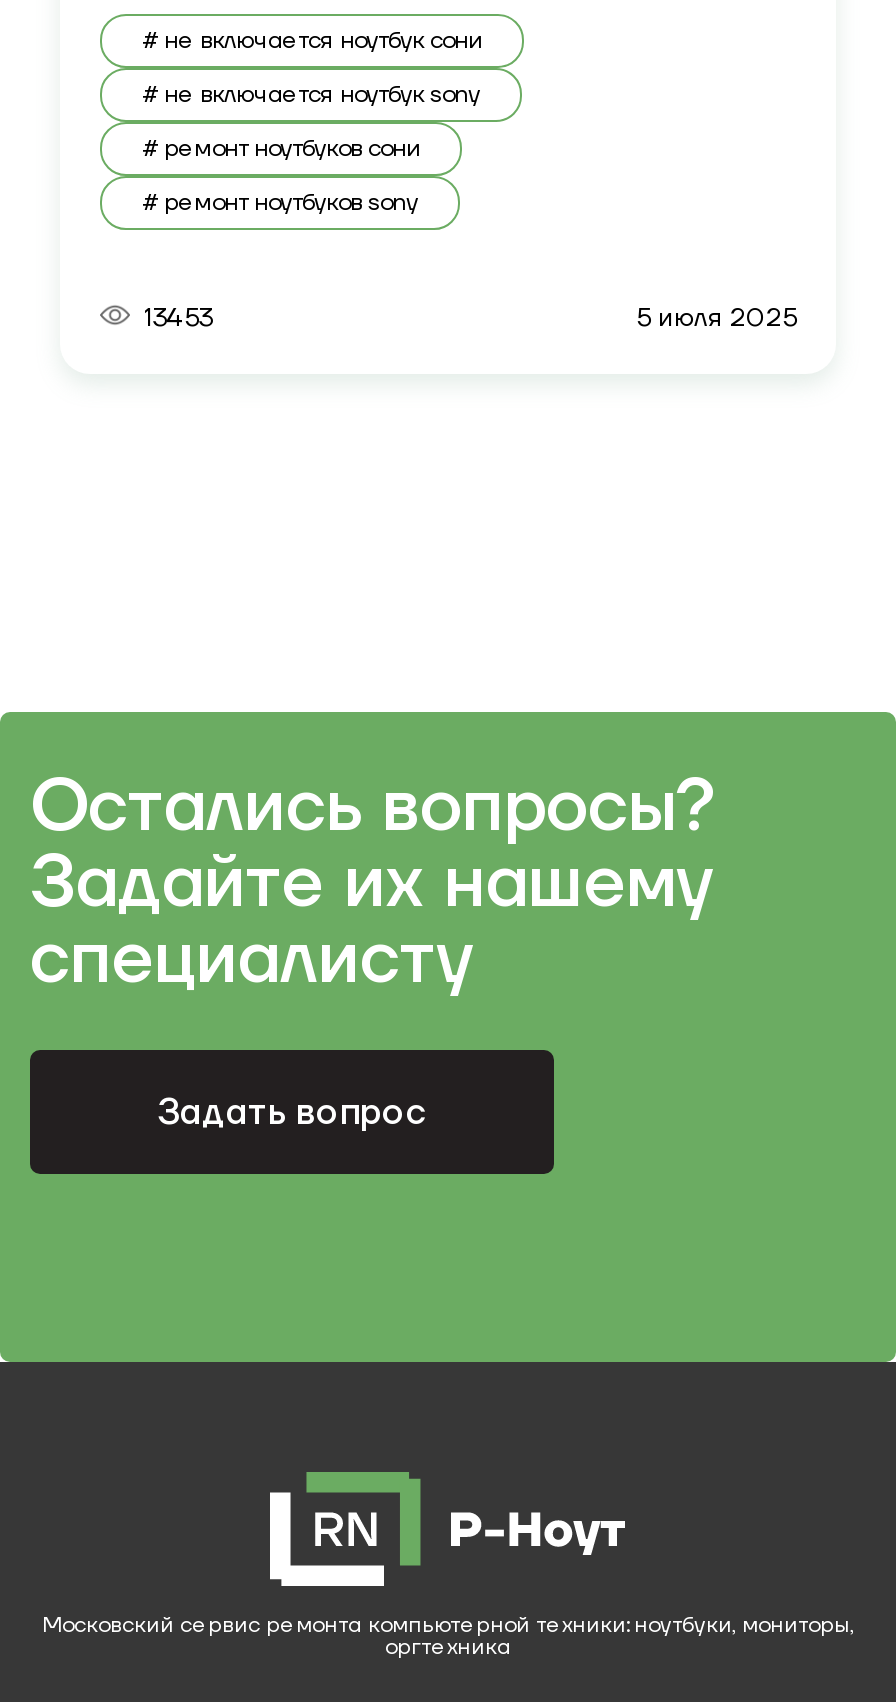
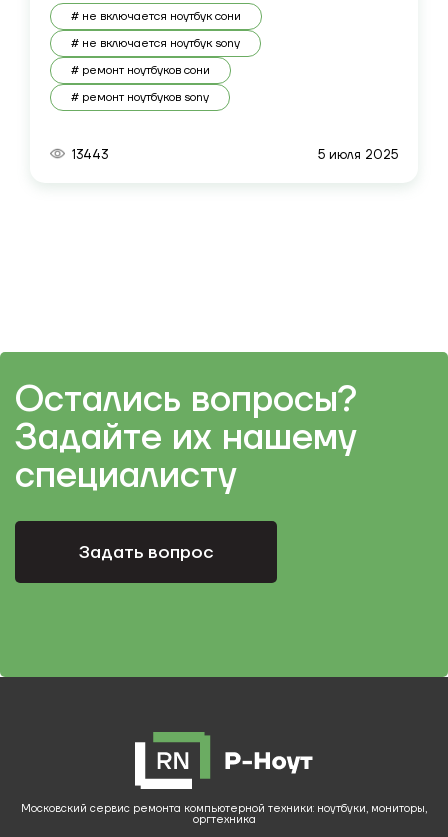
- 13453
+ 13443
